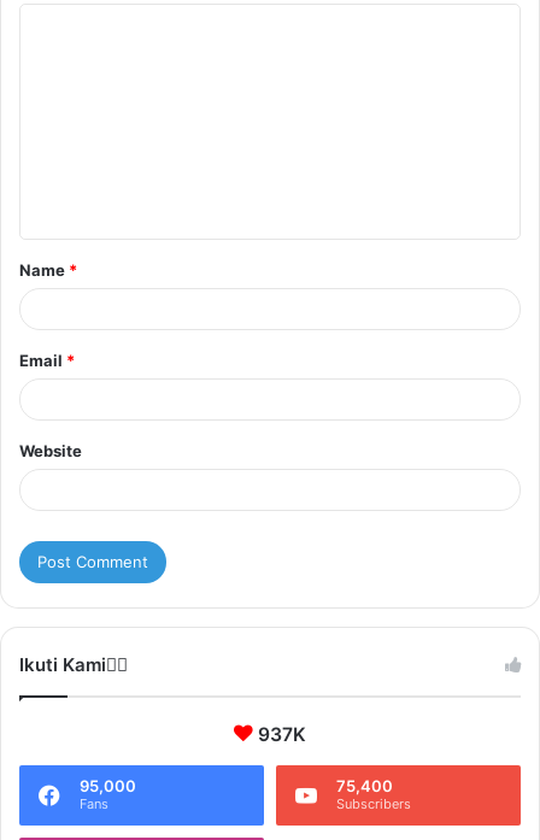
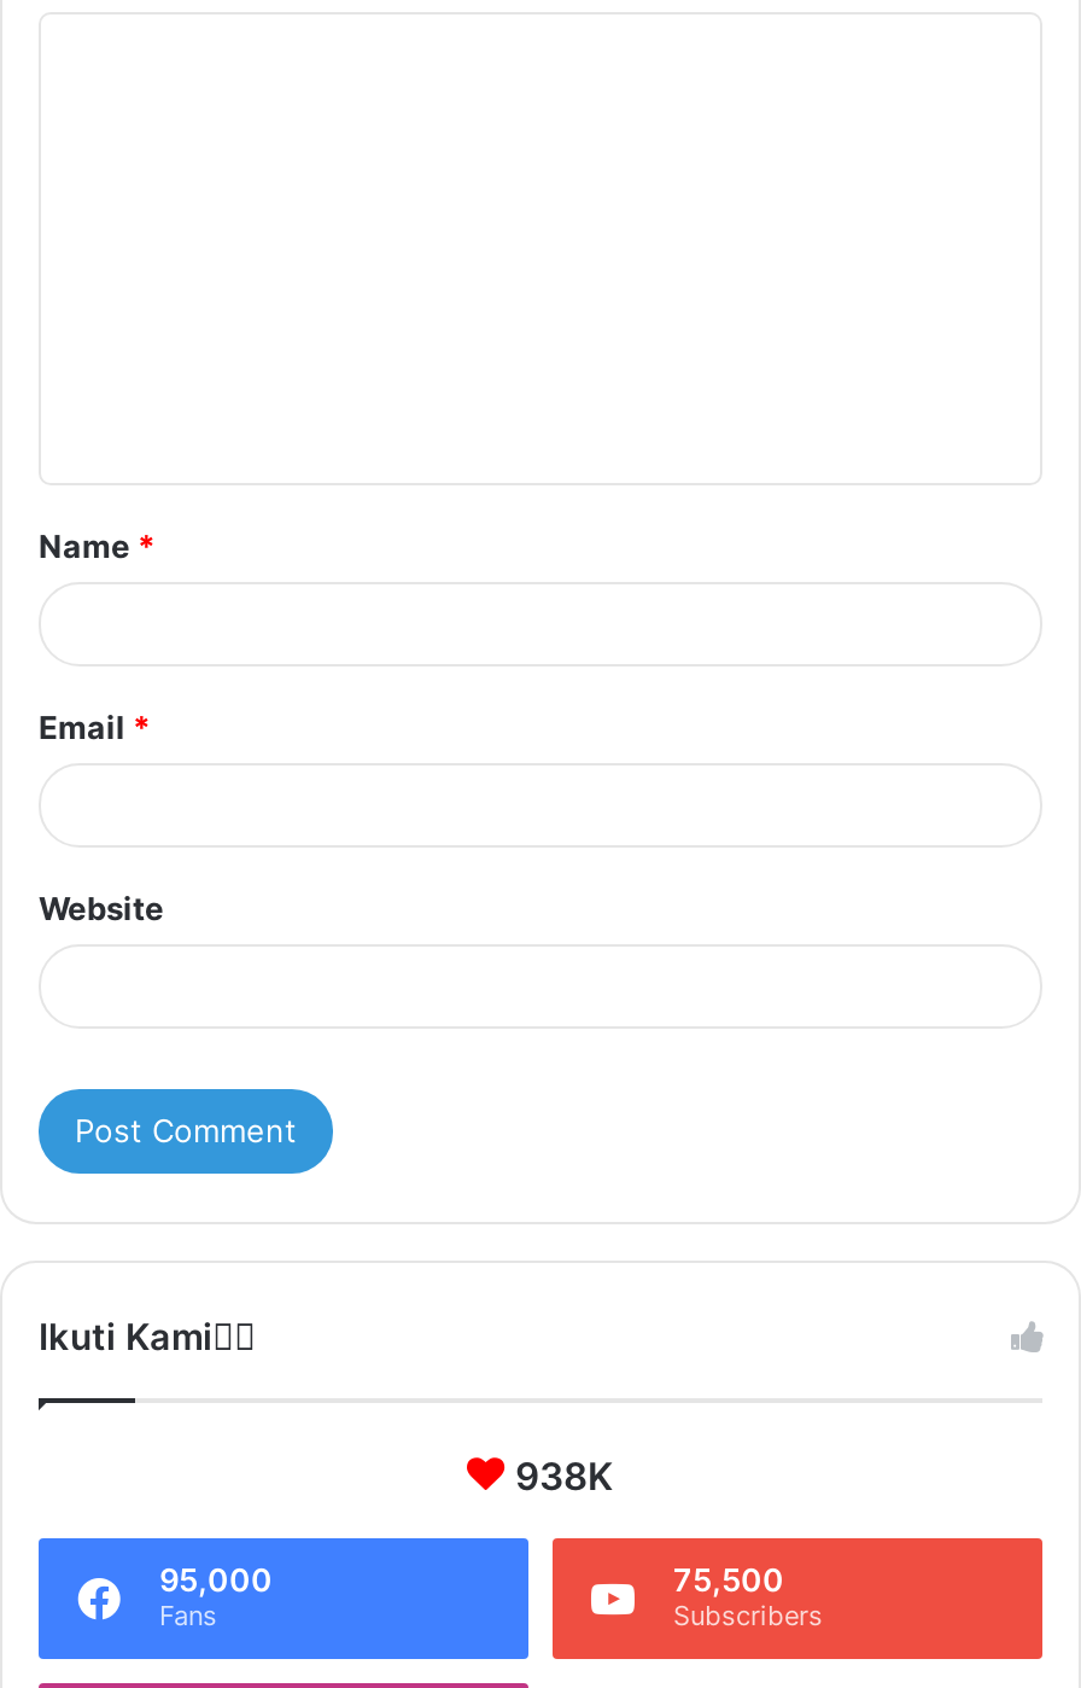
- 937K
+ 938K

- 75,400
+ 75,500
